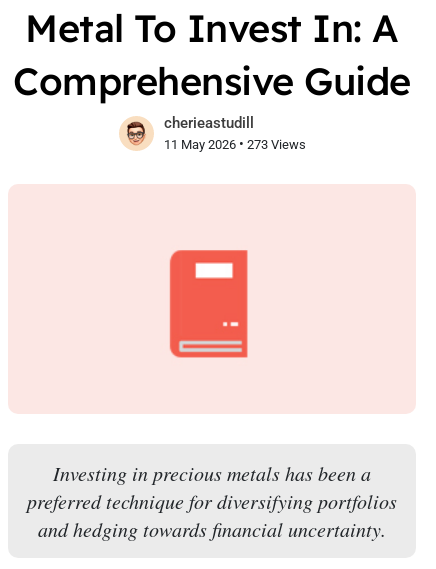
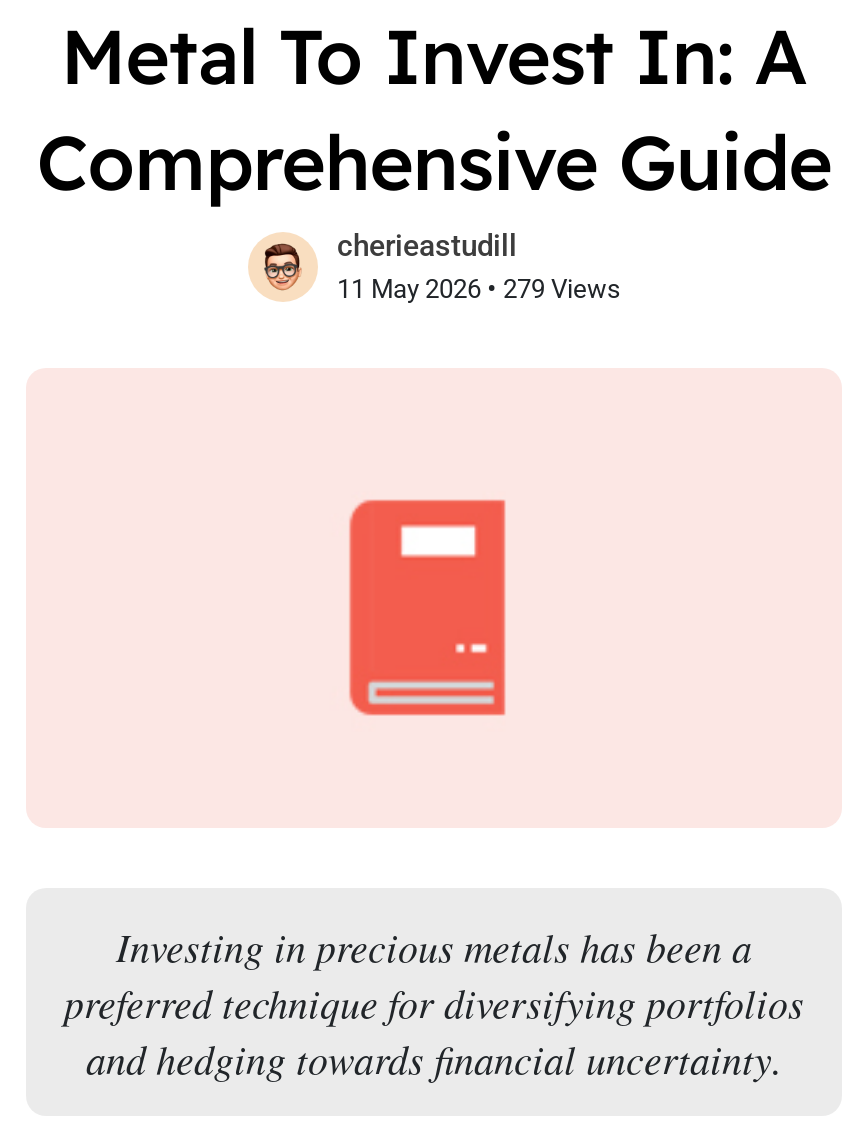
- 11 May 2026 • 273 Views
+ 11 May 2026 • 279 Views
